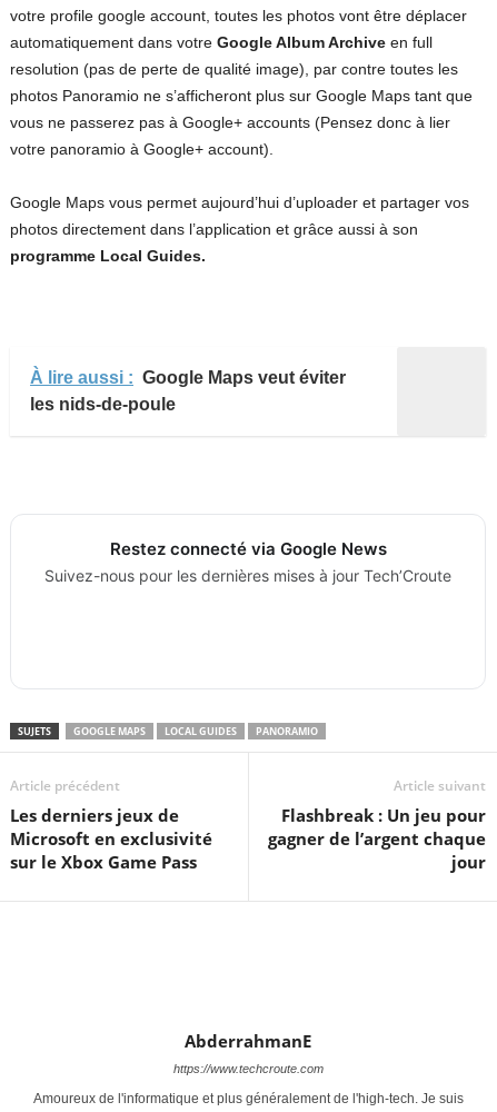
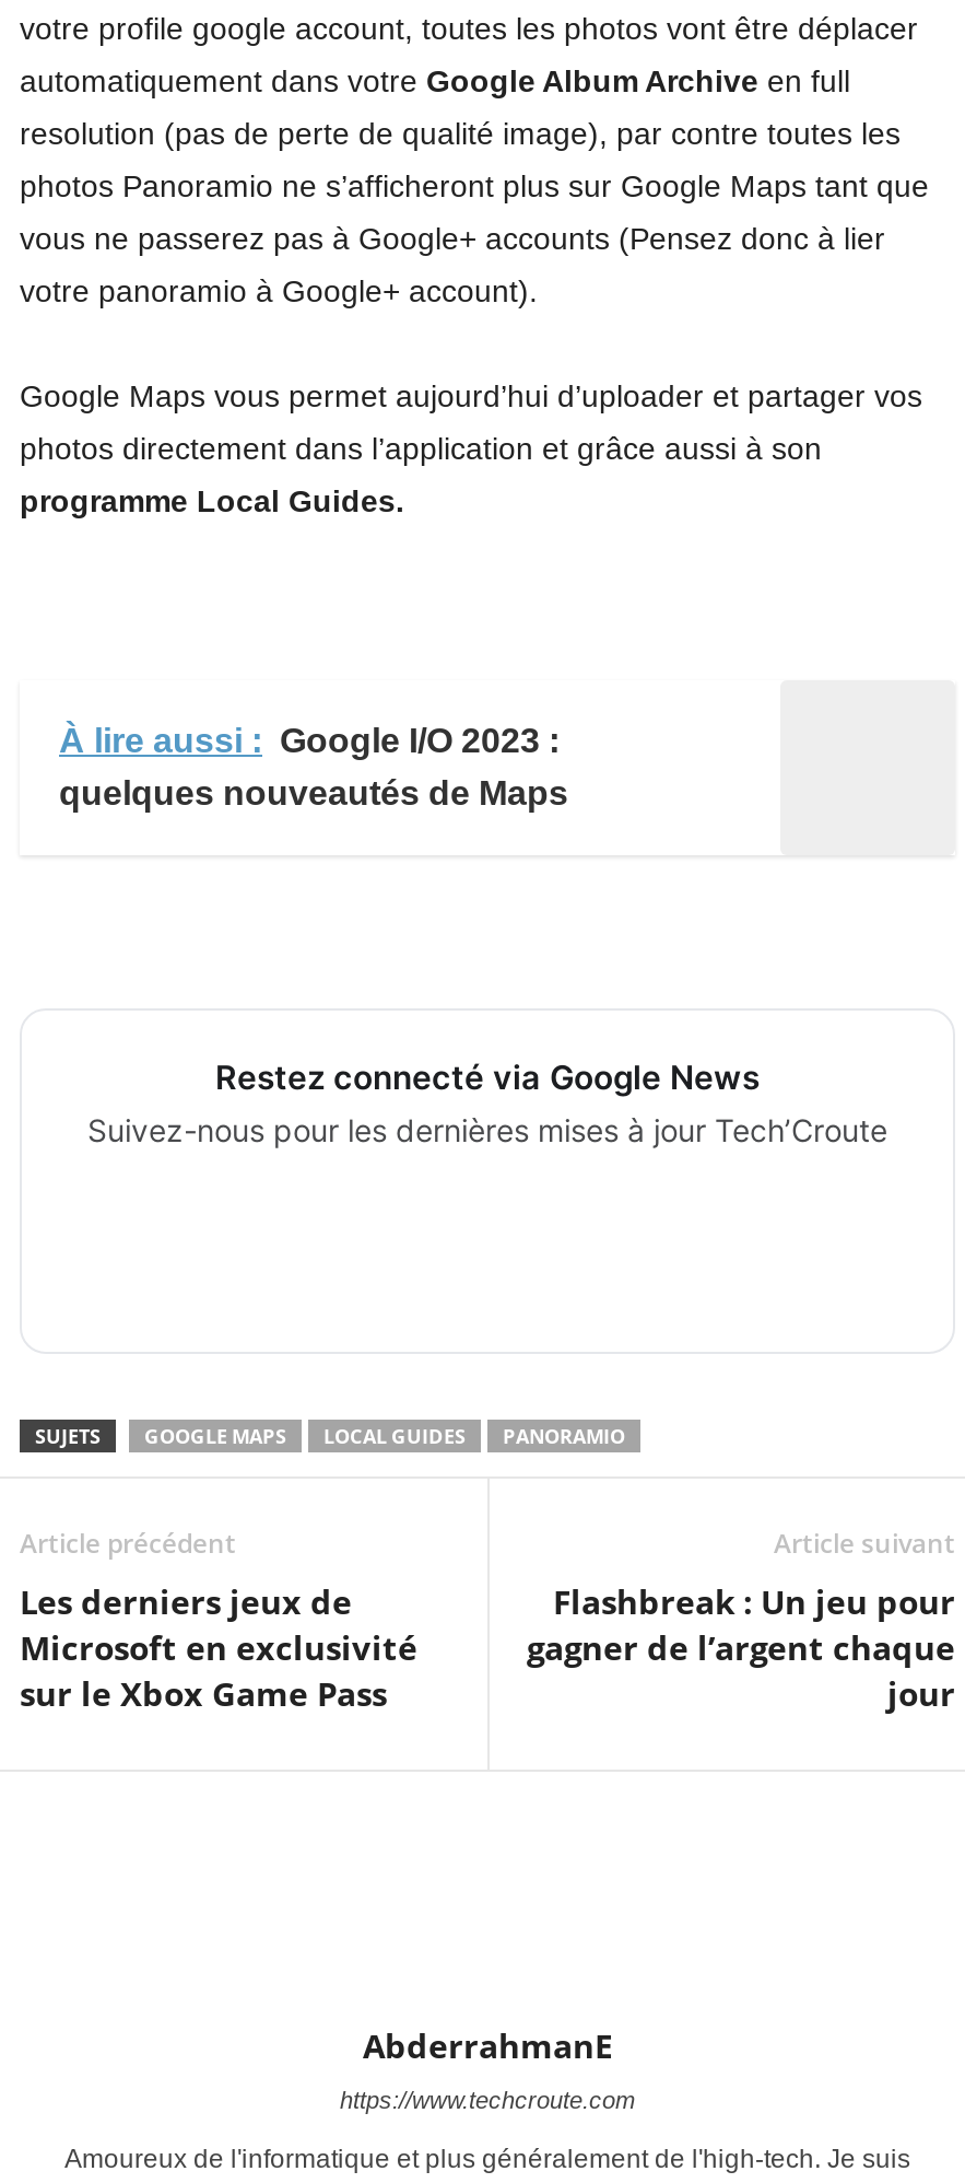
- À lire aussi : Google Maps veut éviter
- les nids-de-poule
+ À lire aussi : Google I/O 2023 :
+ quelques nouveautés de Maps
